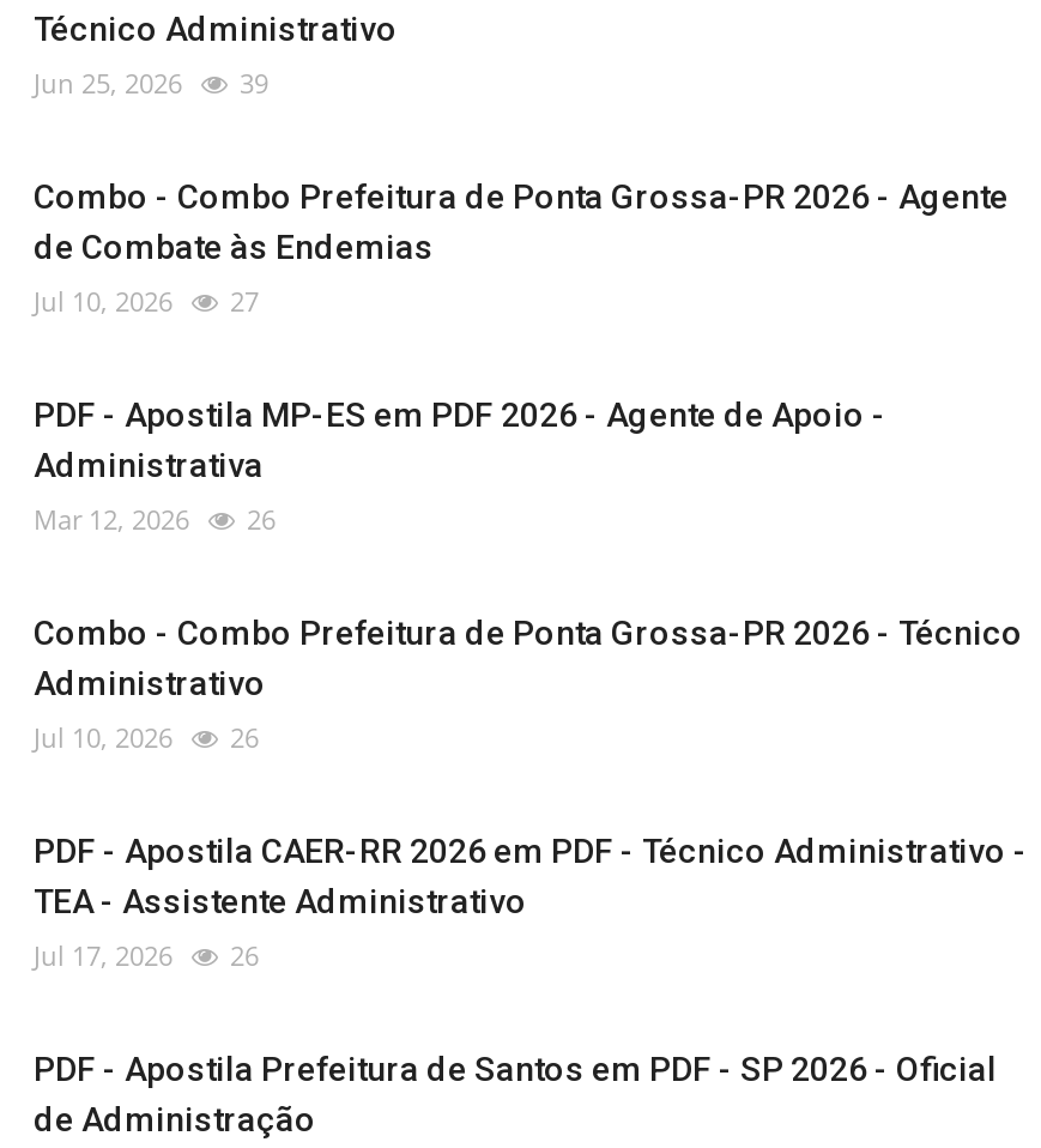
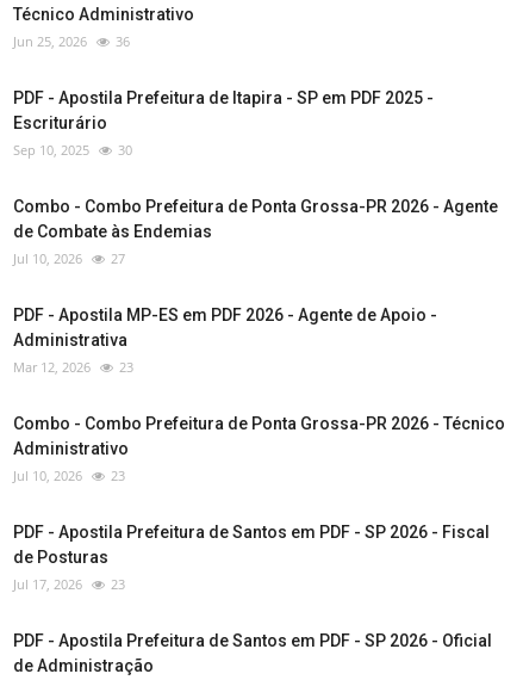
- 39
+ 36
+ PDF - Apostila Prefeitura de Itapira - SP em PDF 2025 -
+ Escriturário
+ Sep 10, 2025
+ 30

- Mar 12, 2026 26
+ Mar 12, 2026 23

- Jul 10, 2026 26
+ Jul 10, 2026 23

- PDF - Apostila CAER-RR 2026 em PDF - Técnico Administrativo -
- TEA - Assistente Administrativo
+ PDF - Apostila Prefeitura de Santos em PDF - SP 2026 - Fiscal
+ de Posturas

- Jul 17, 2026 26
+ Jul 17, 2026 23
